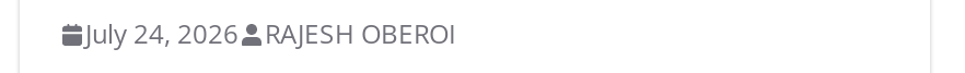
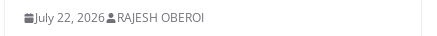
- July 24, 2026 RAJESH OBEROI
+ July 22, 2026 RAJESH OBEROI
